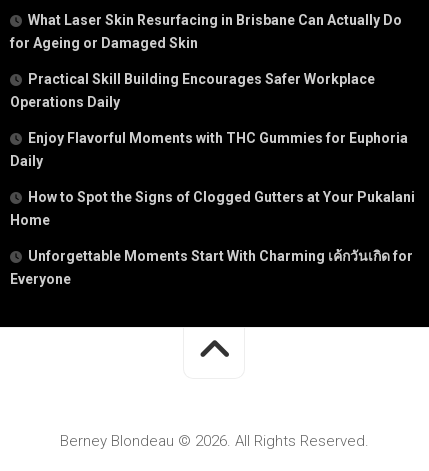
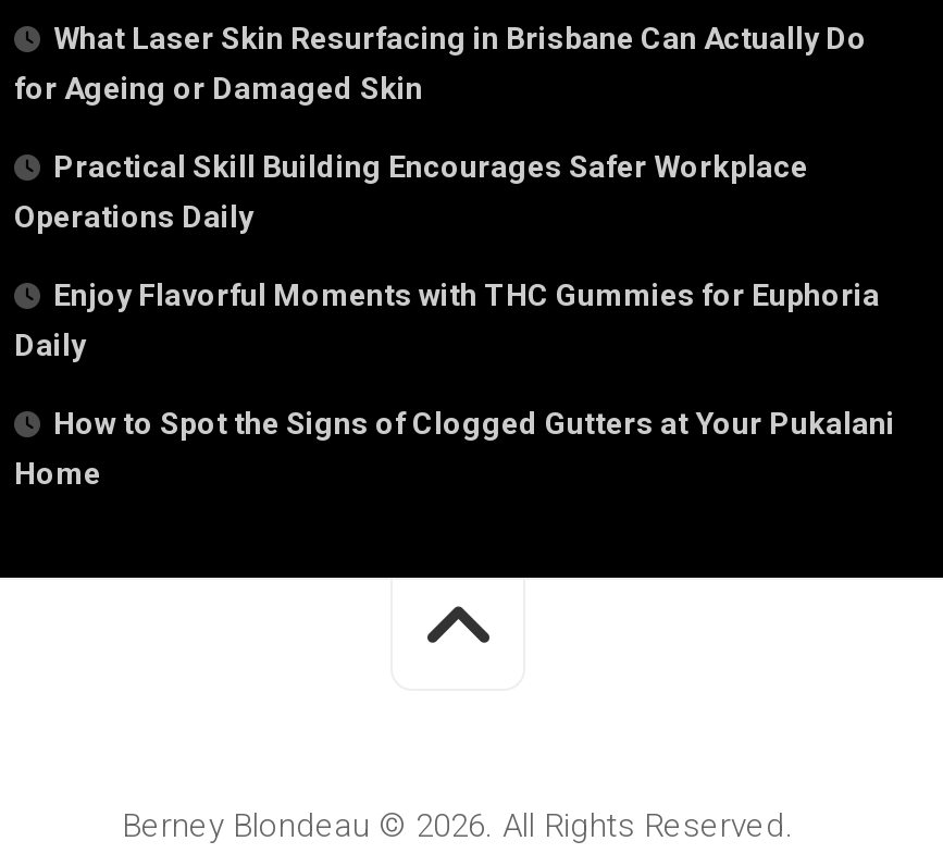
- Unforgettable Moments Start With Charming เค้กวันเกิด for
- Everyone
